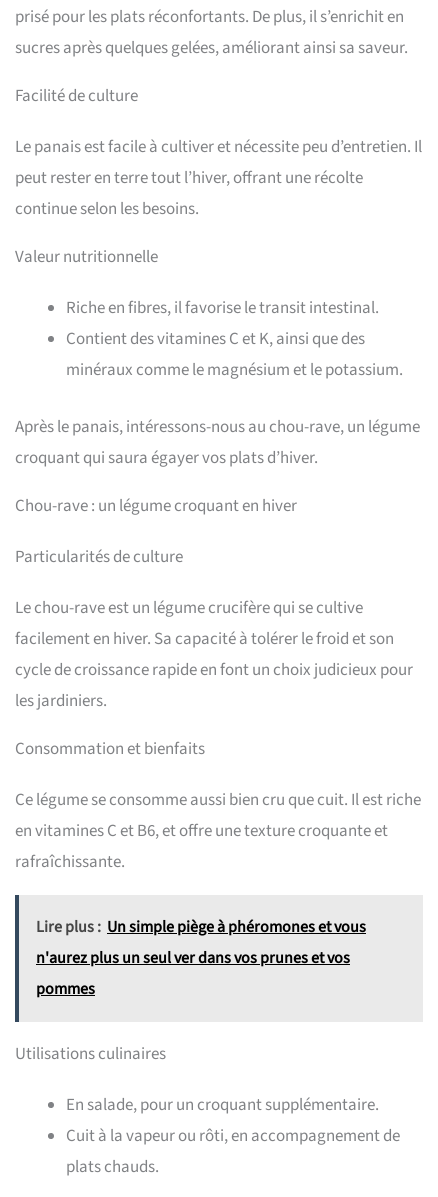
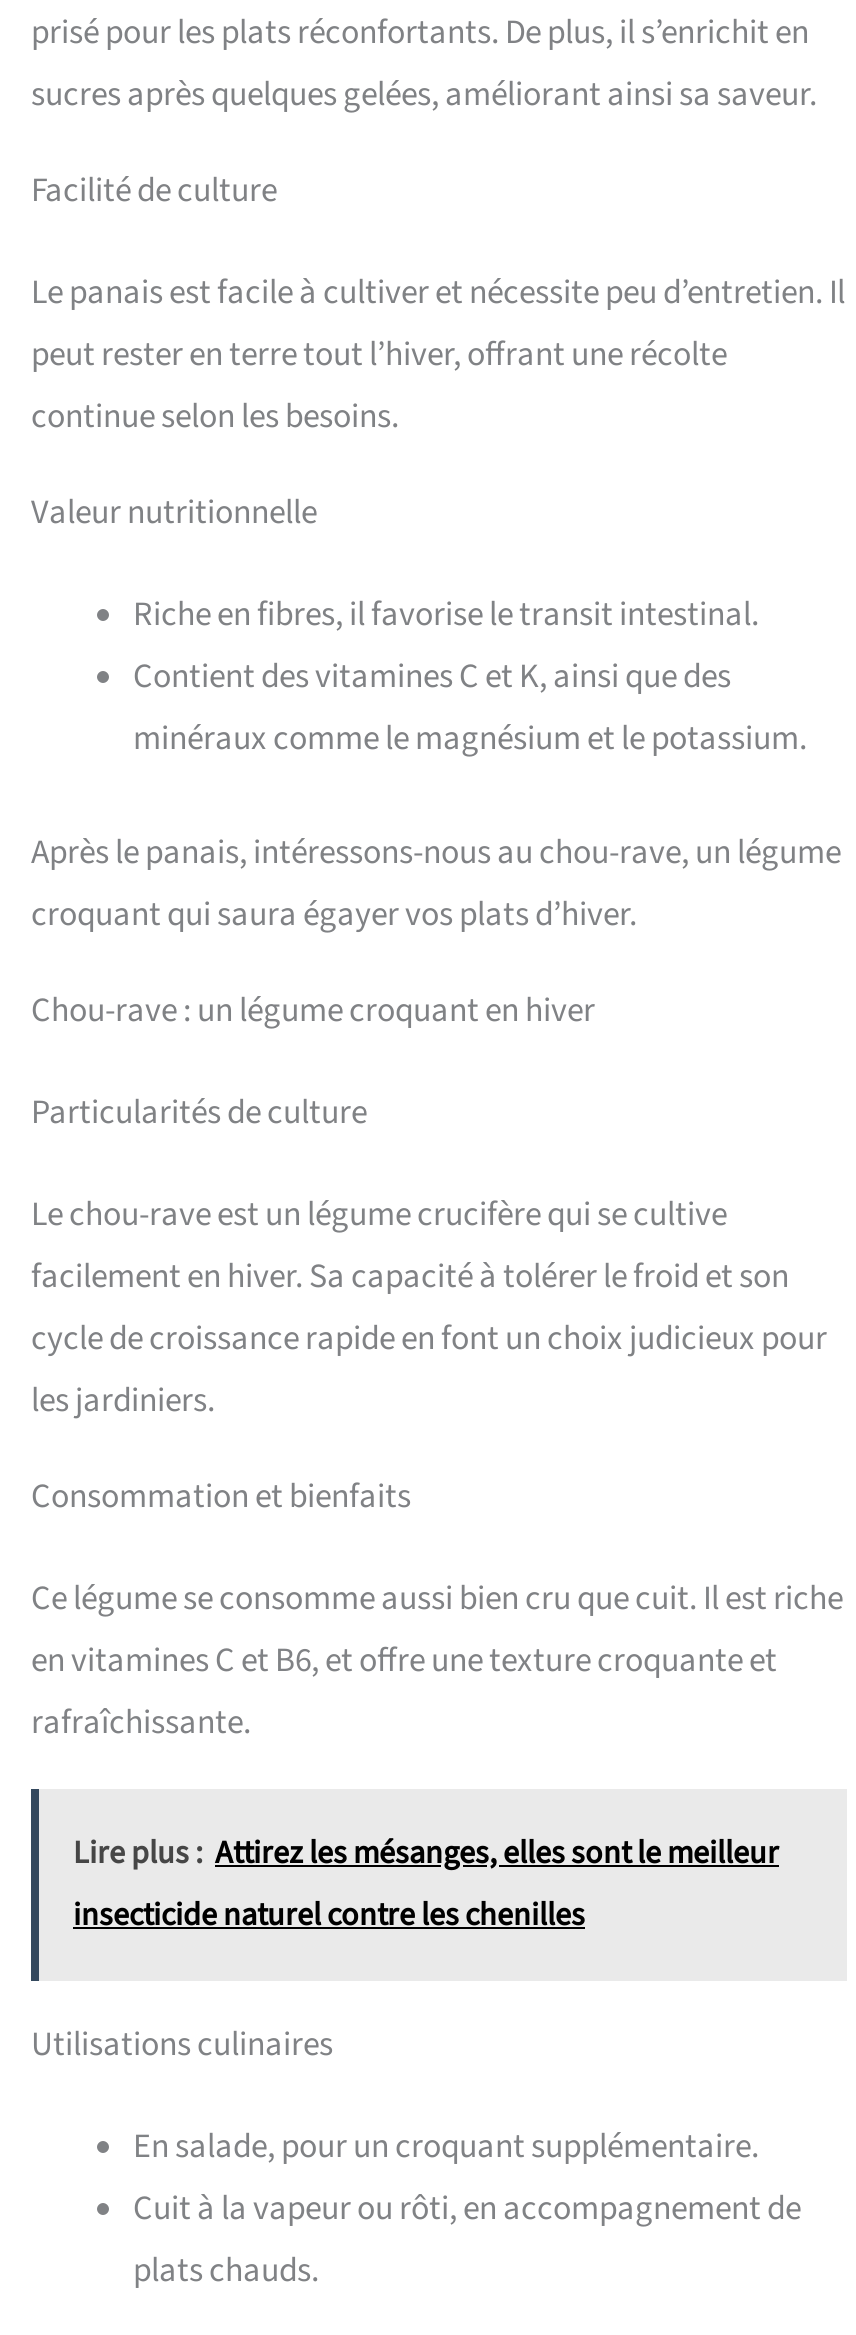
- Lire plus : Un simple piège à phéromones et vous
- n'aurez plus un seul ver dans vos prunes et vos
- pommes
+ Lire plus : Attirez les mésanges, elles sont le meilleur
+ insecticide naturel contre les chenilles
